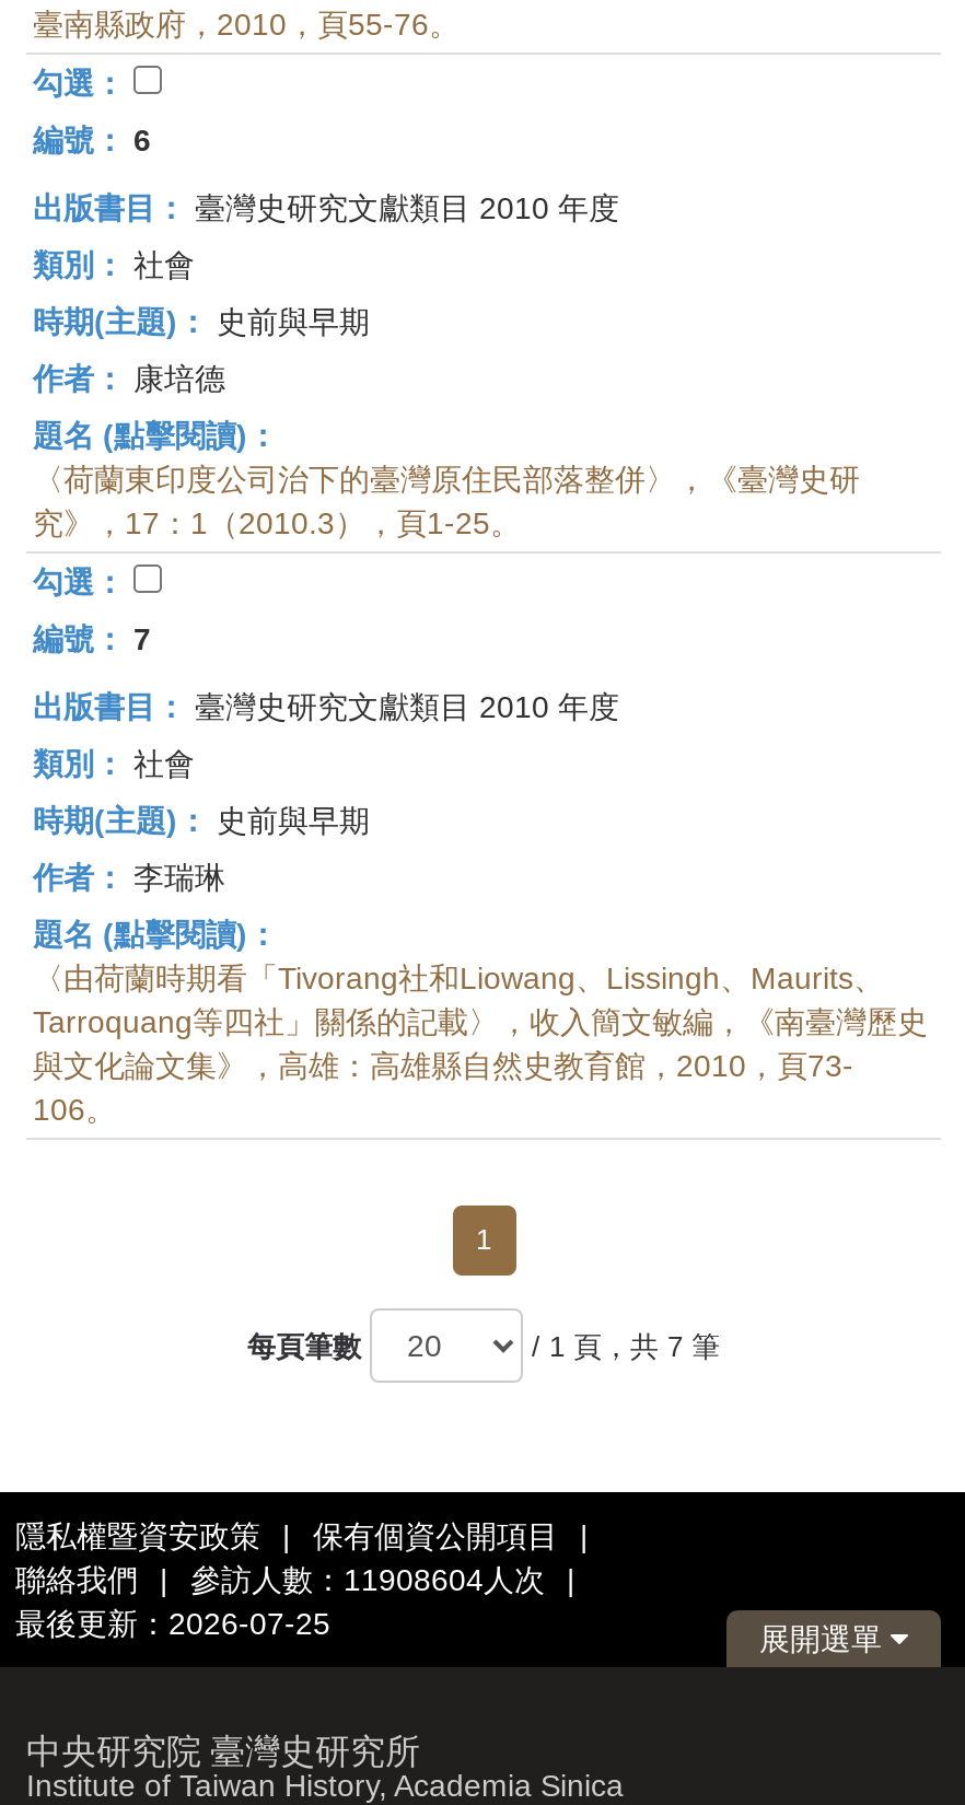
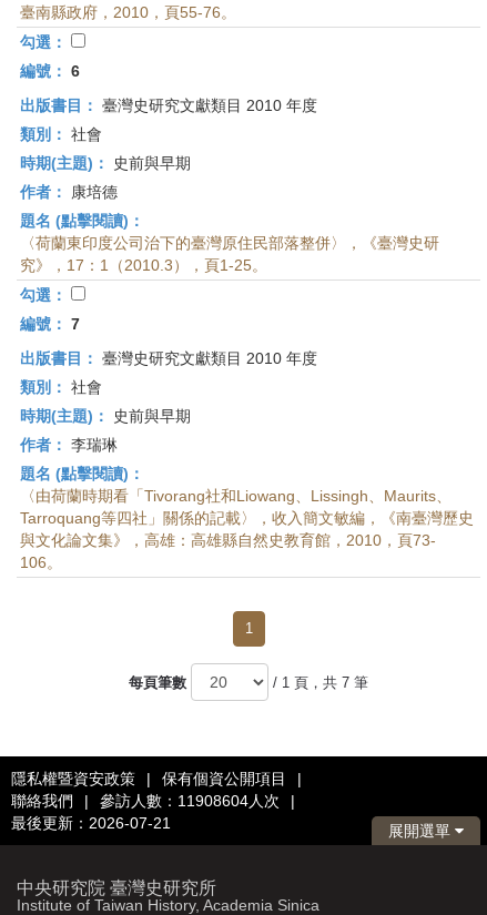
- 最後更新：2026-07-25
+ 最後更新：2026-07-21
